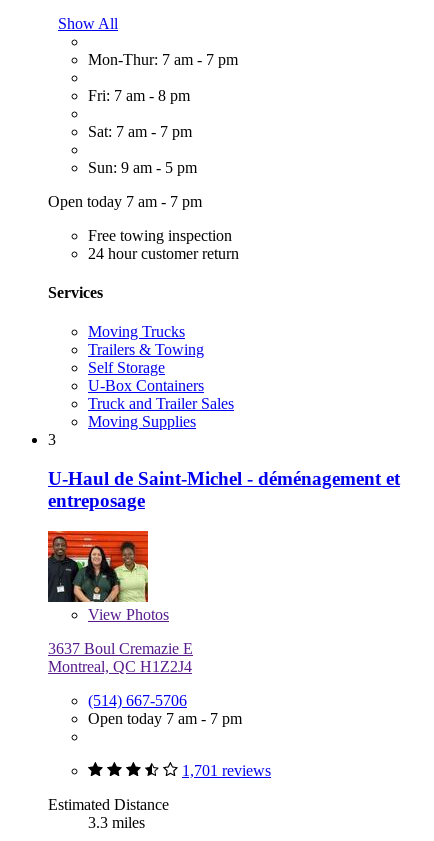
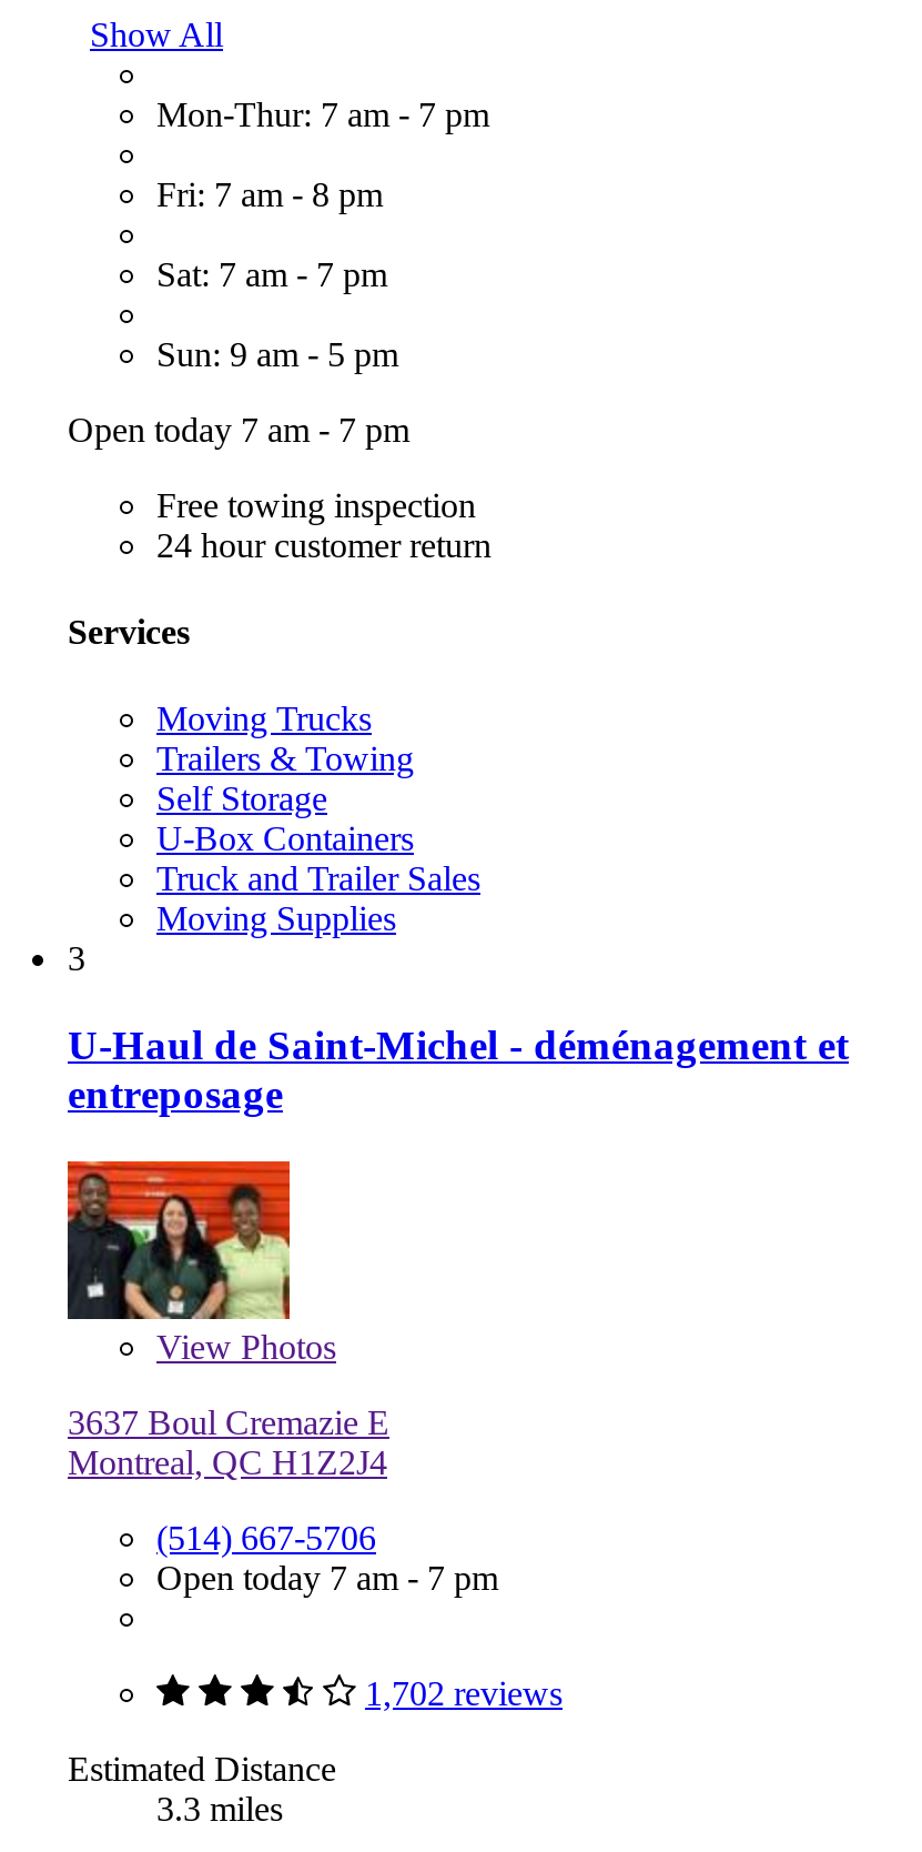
- 1,701 reviews
+ 1,702 reviews
